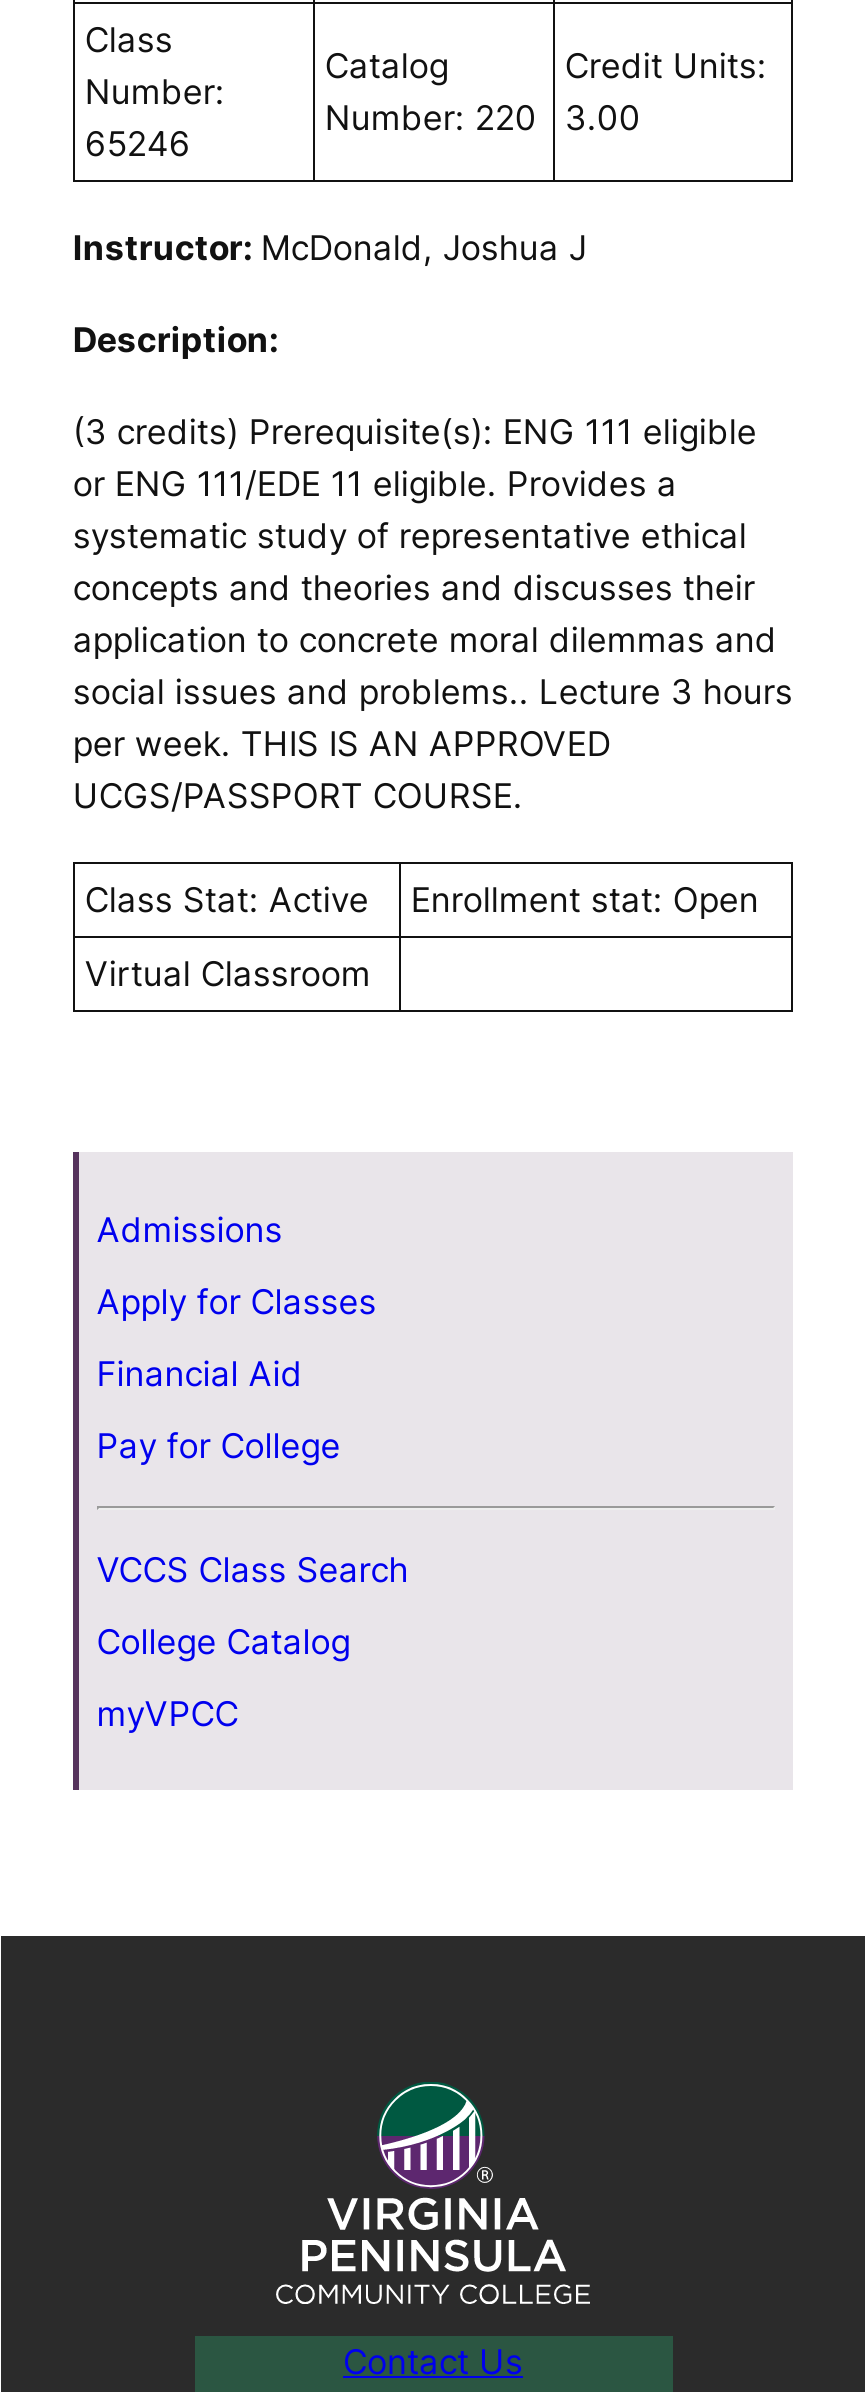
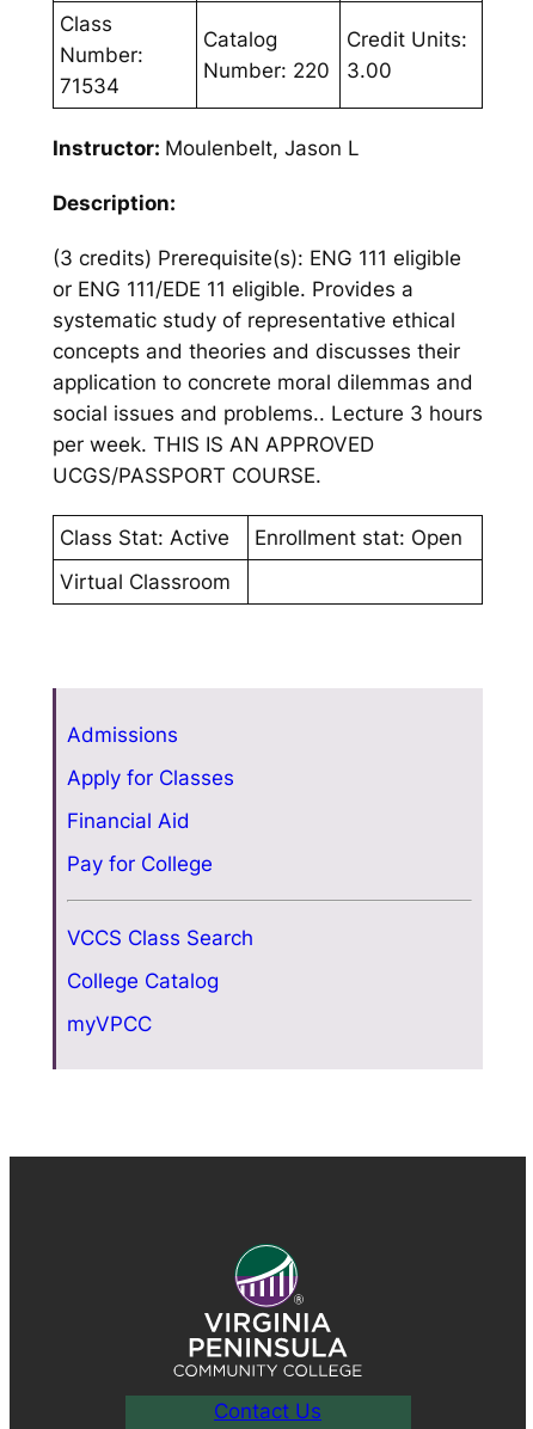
- 65246
+ 71534

- Instructor: McDonald, Joshua J
+ Instructor: Moulenbelt, Jason L
